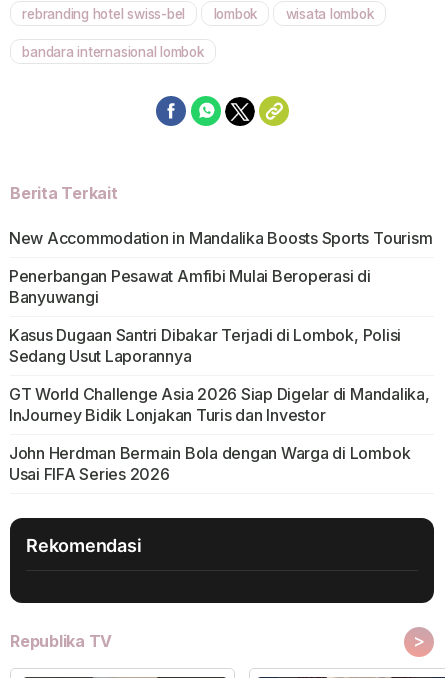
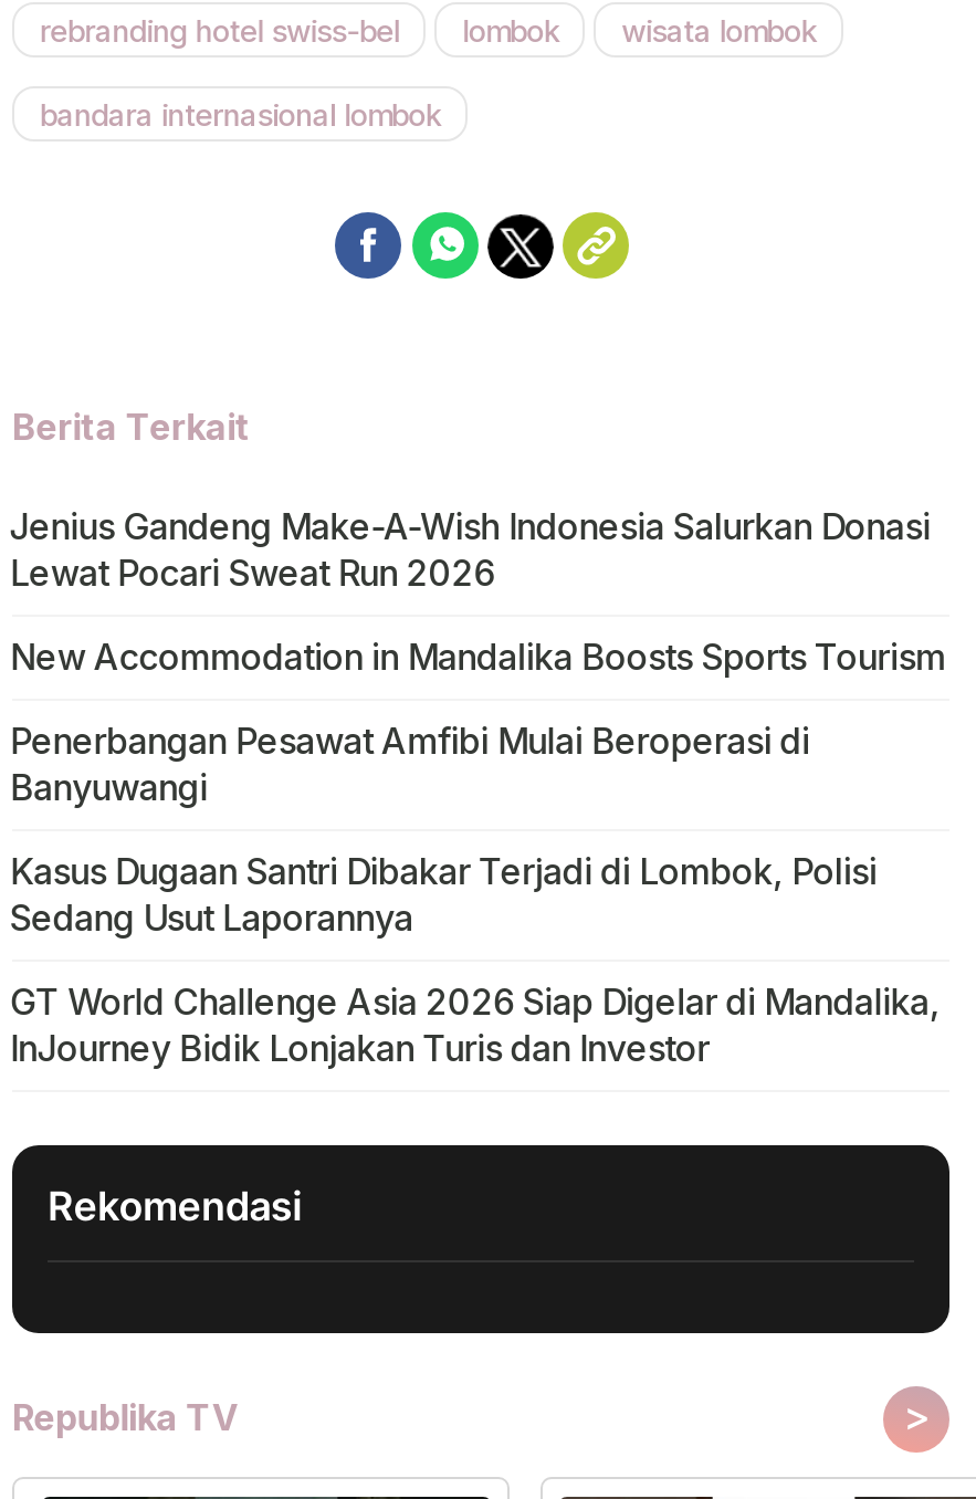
+ Jenius Gandeng Make-A-Wish Indonesia Salurkan Donasi
+ Lewat Pocari Sweat Run 2026

moved down: New Accommodation in Mandalika Boosts Sports Tourism | Penerbangan Pesawat Amfibi Mulai Beroperasi di | Banyuwangi | Kasus Dugaan Santri Dibakar Terjadi di Lombok, Polisi | Sedang Usut Laporannya | GT World Challenge Asia 2026 Siap Digelar di Mandalika, | InJourney Bidik Lonjakan Turis dan Investor

- John Herdman Bermain Bola dengan Warga di Lombok
- Usai FIFA Series 2026
